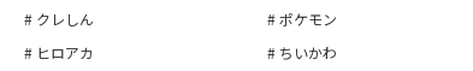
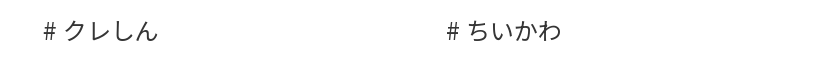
- ポケモン
- ヒロアカ
